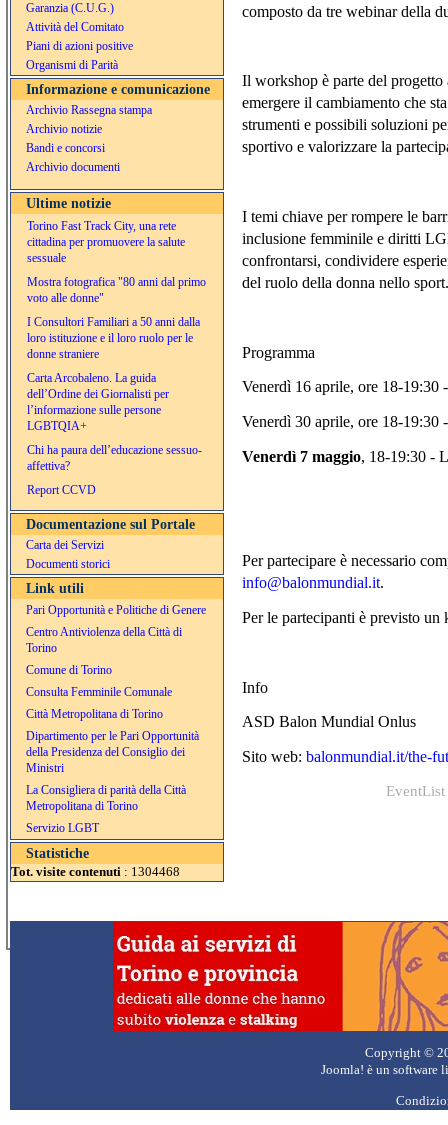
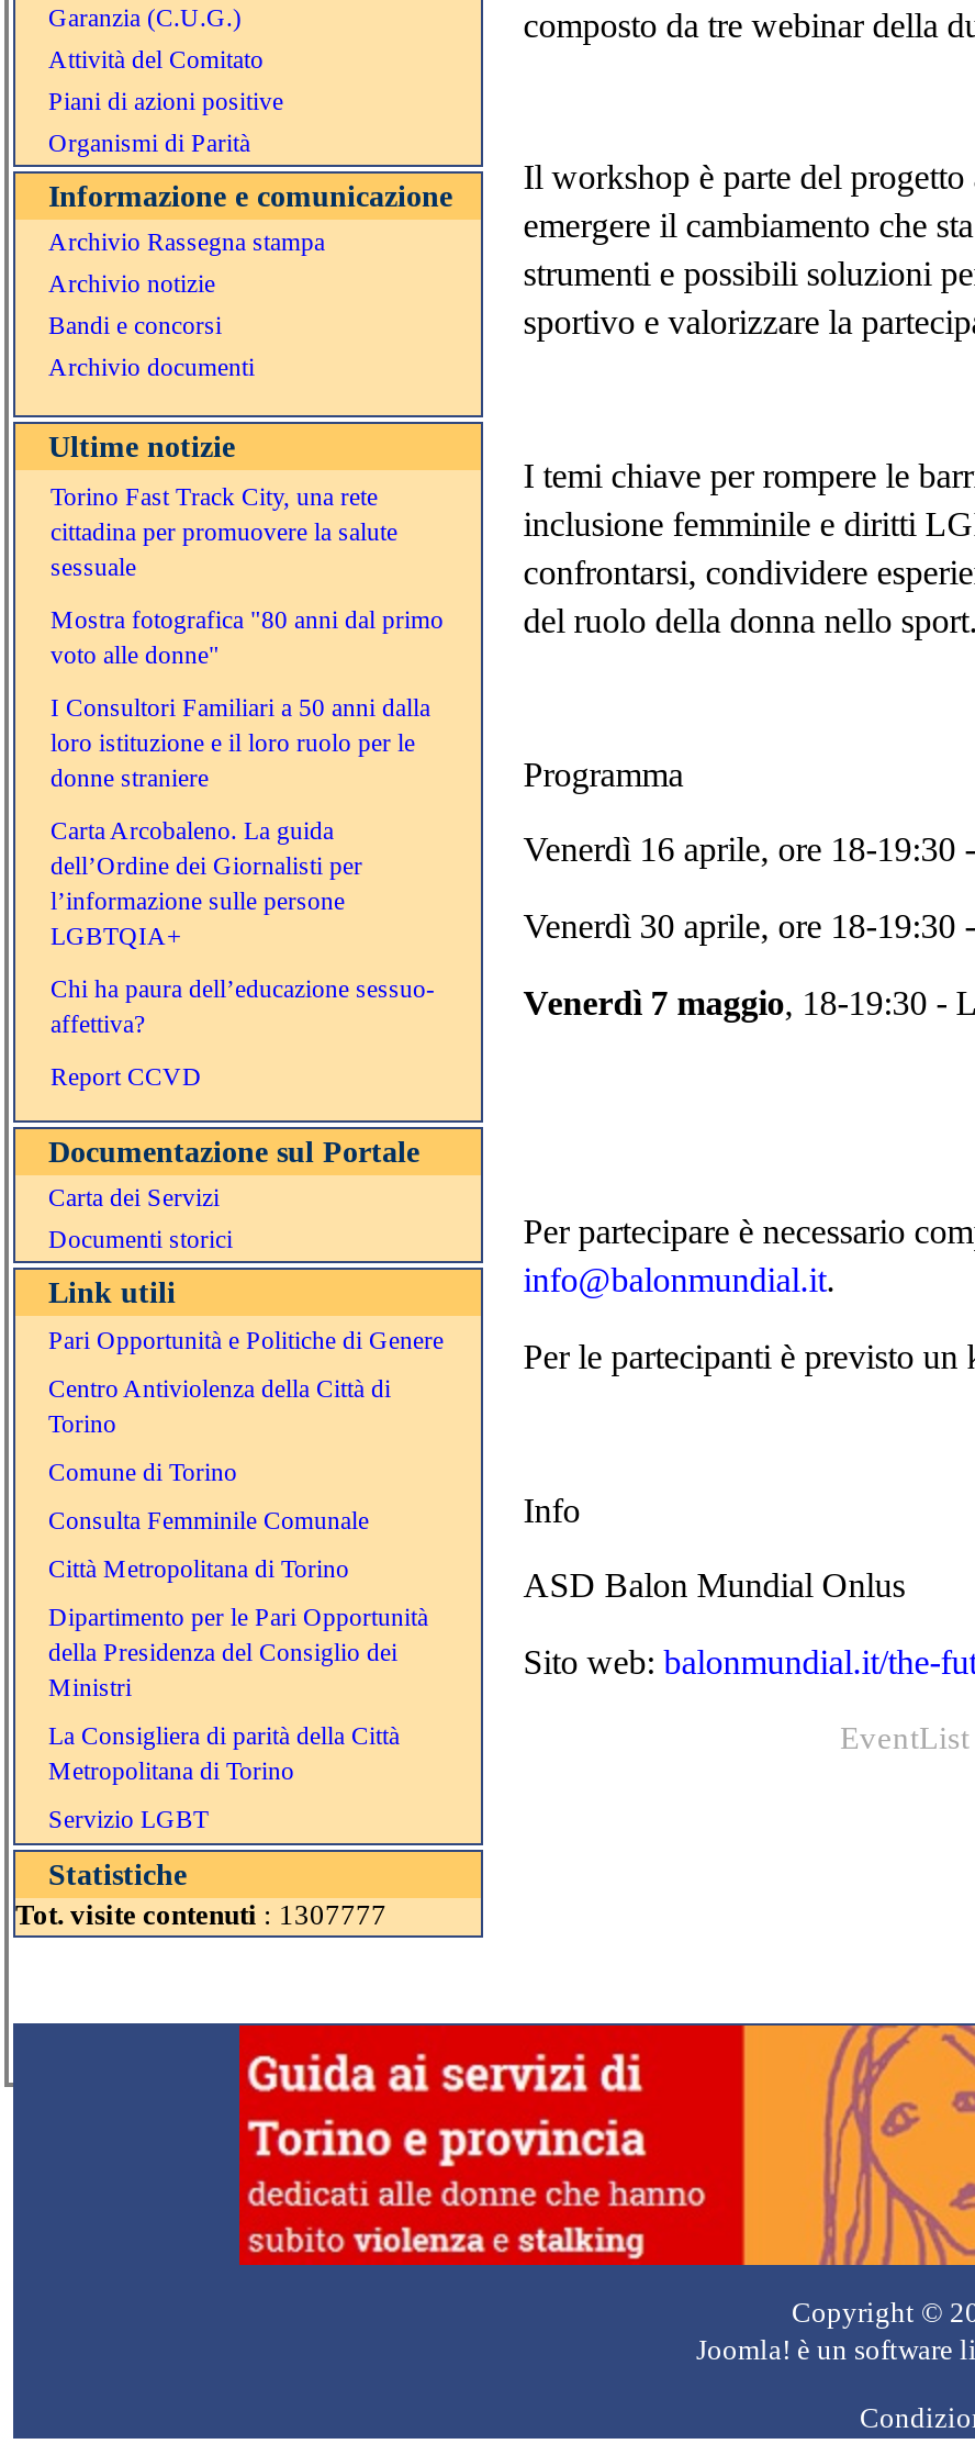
- Tot. visite contenuti: 1304468
+ Tot. visite contenuti: 1307777
